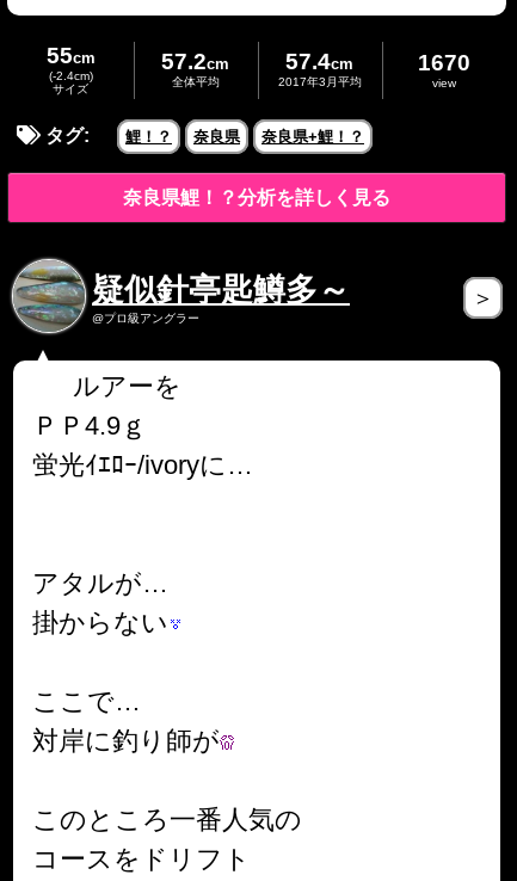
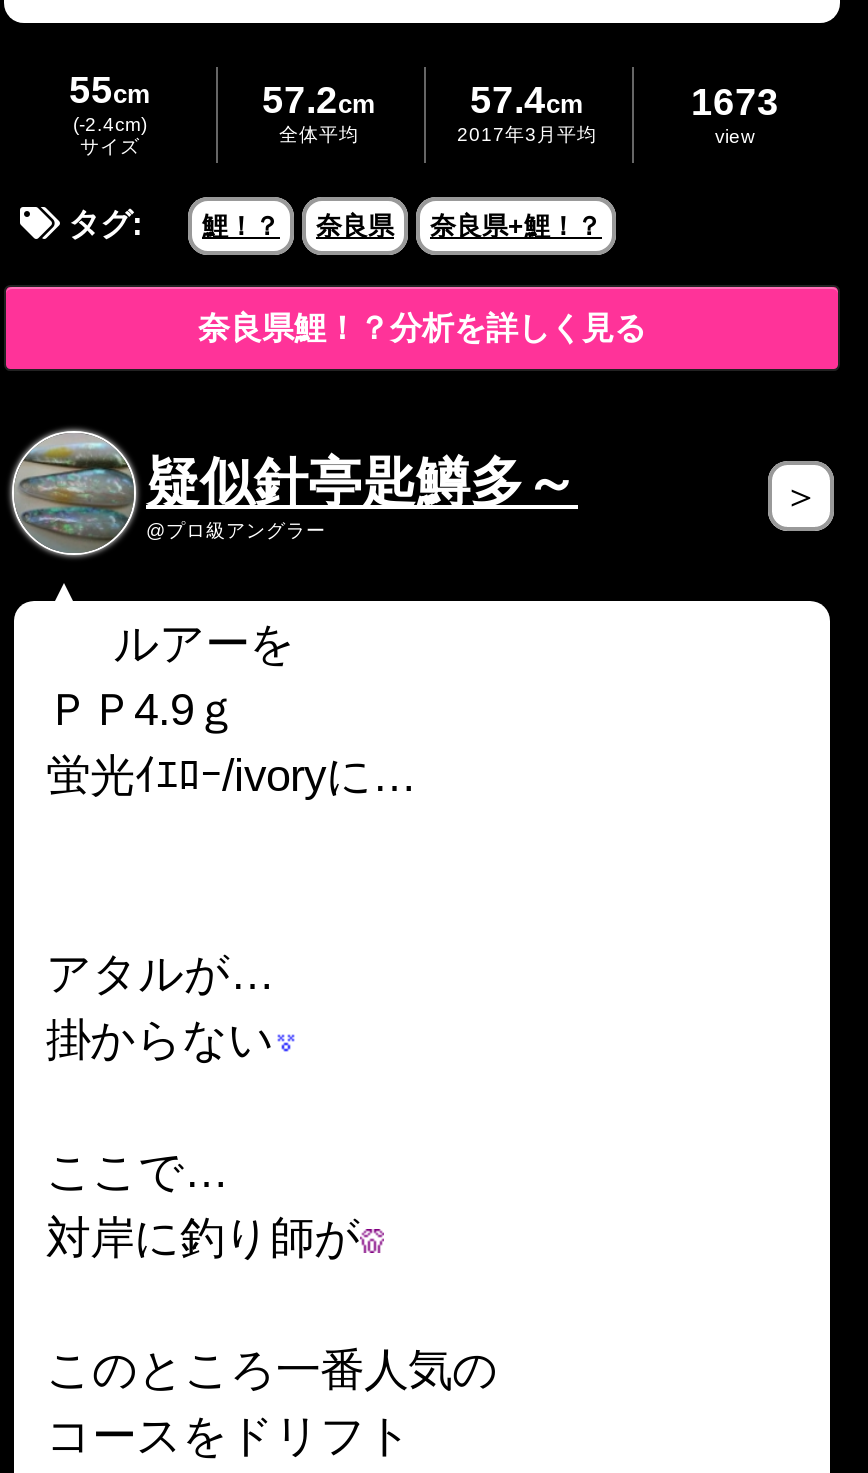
- 1670
+ 1673
